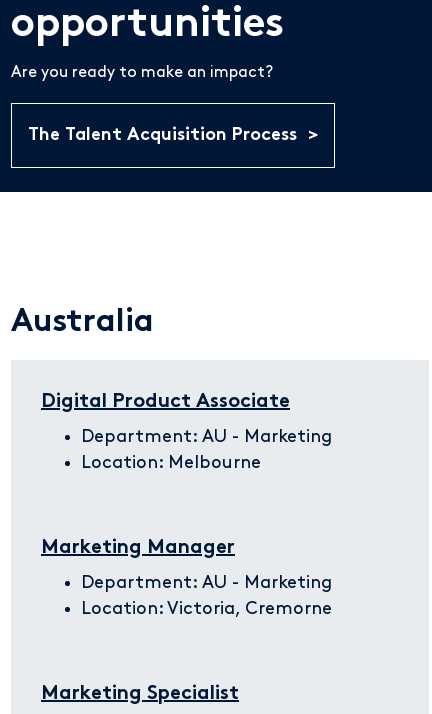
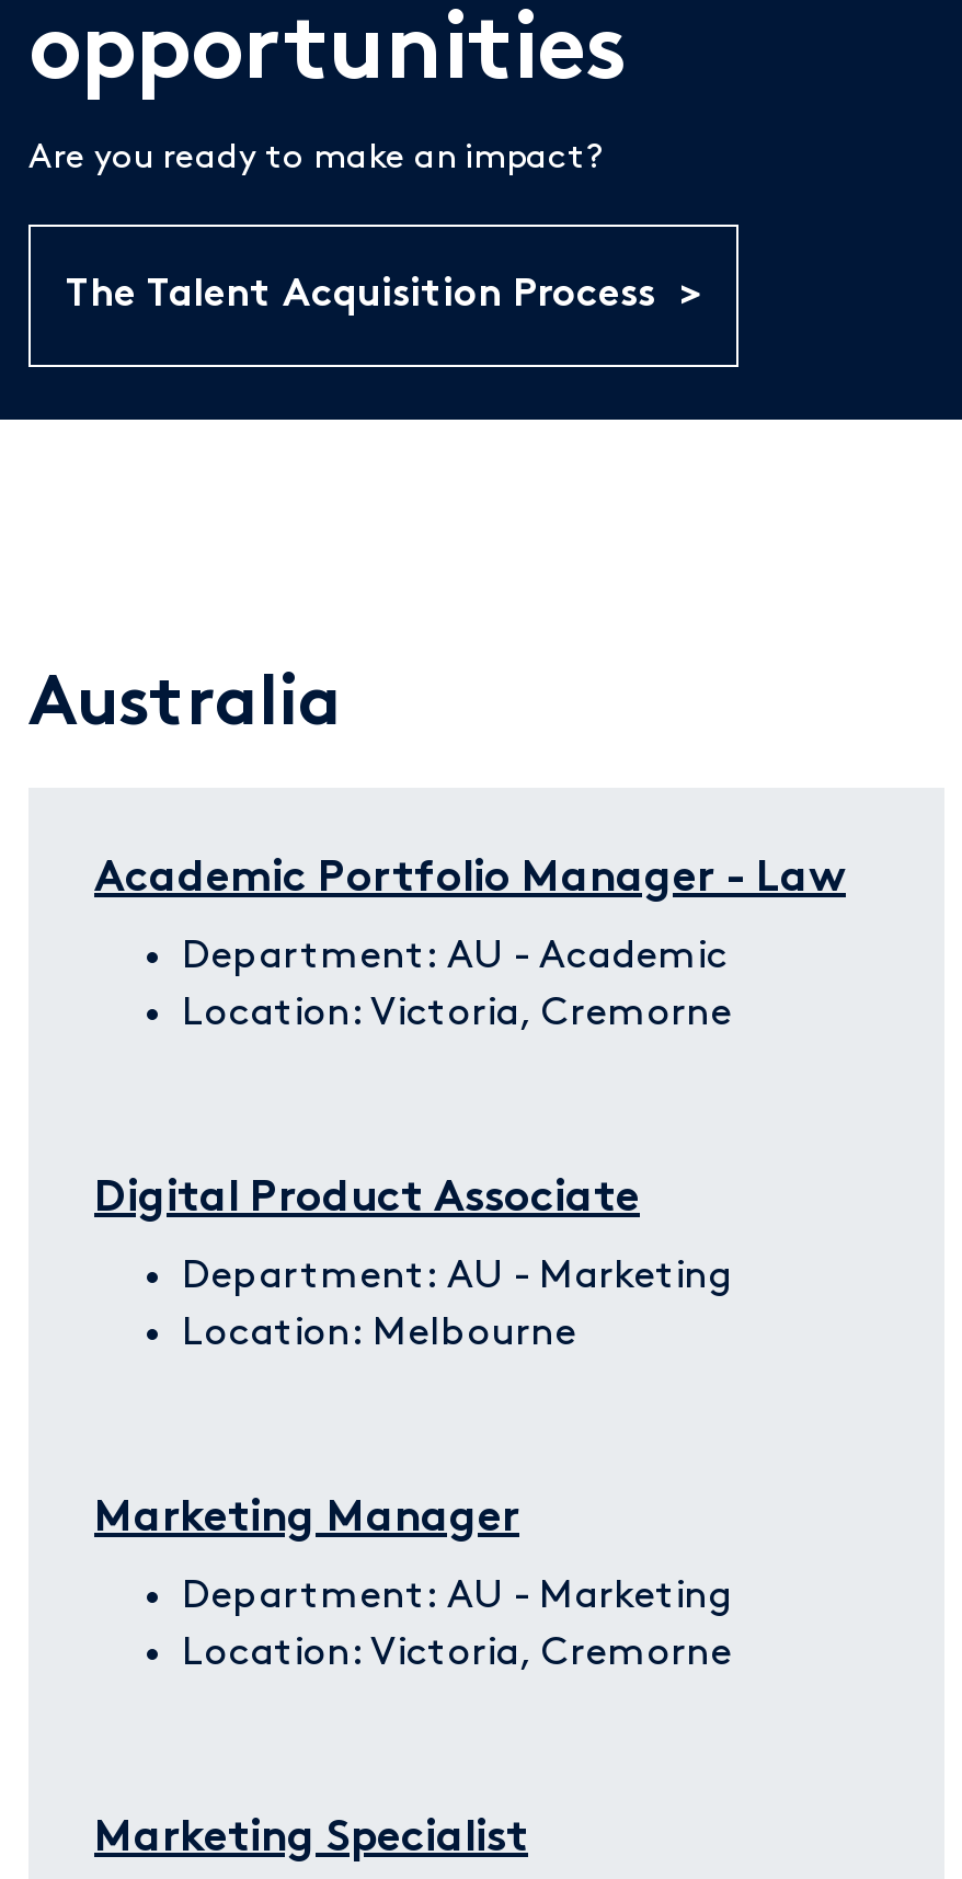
+ Academic Portfolio Manager - Law
+ Department: AU - Academic
+ Location: Victoria, Cremorne
